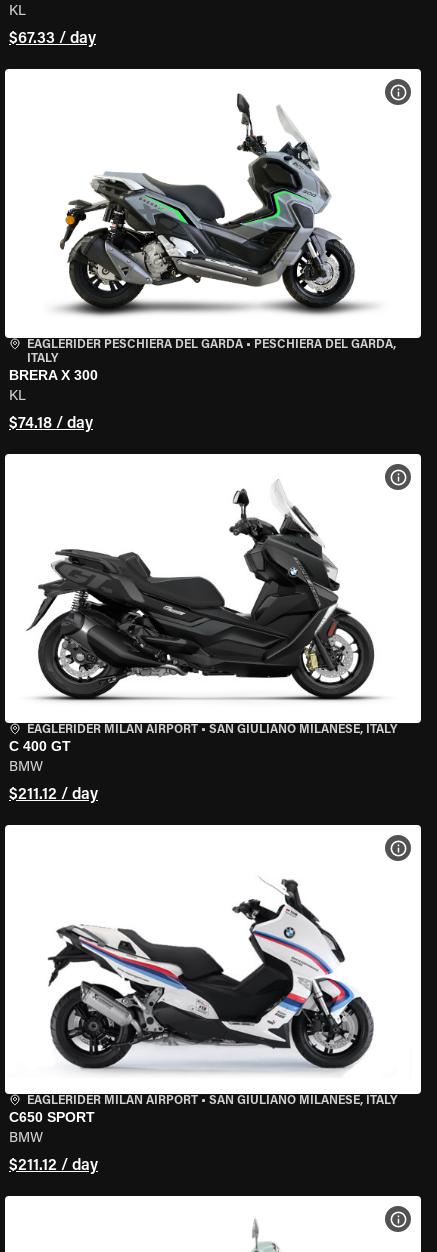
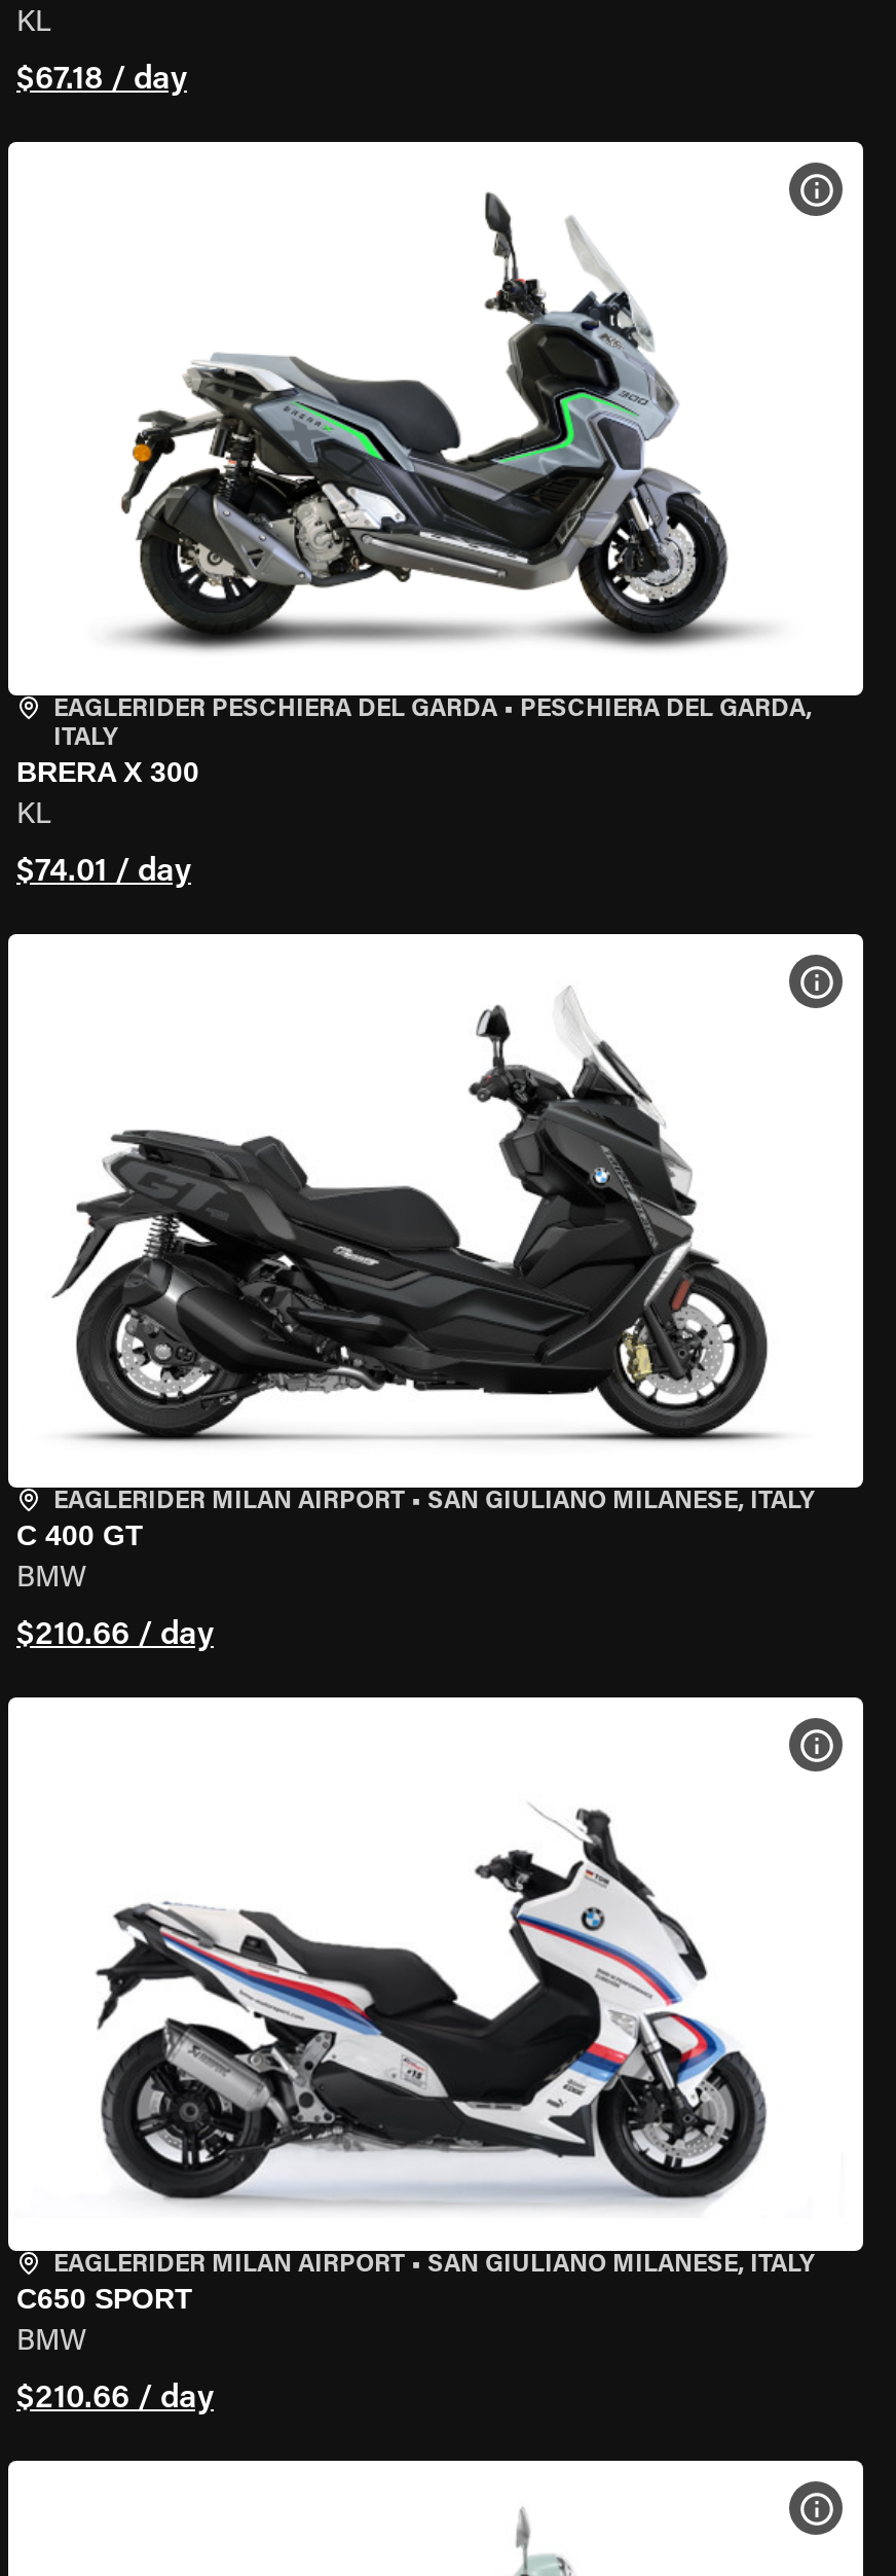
- $67.33 / day
+ $67.18 / day

- $74.18 / day
+ $74.01 / day

- $211.12 / day
+ $210.66 / day

- $211.12 / day
+ $210.66 / day
